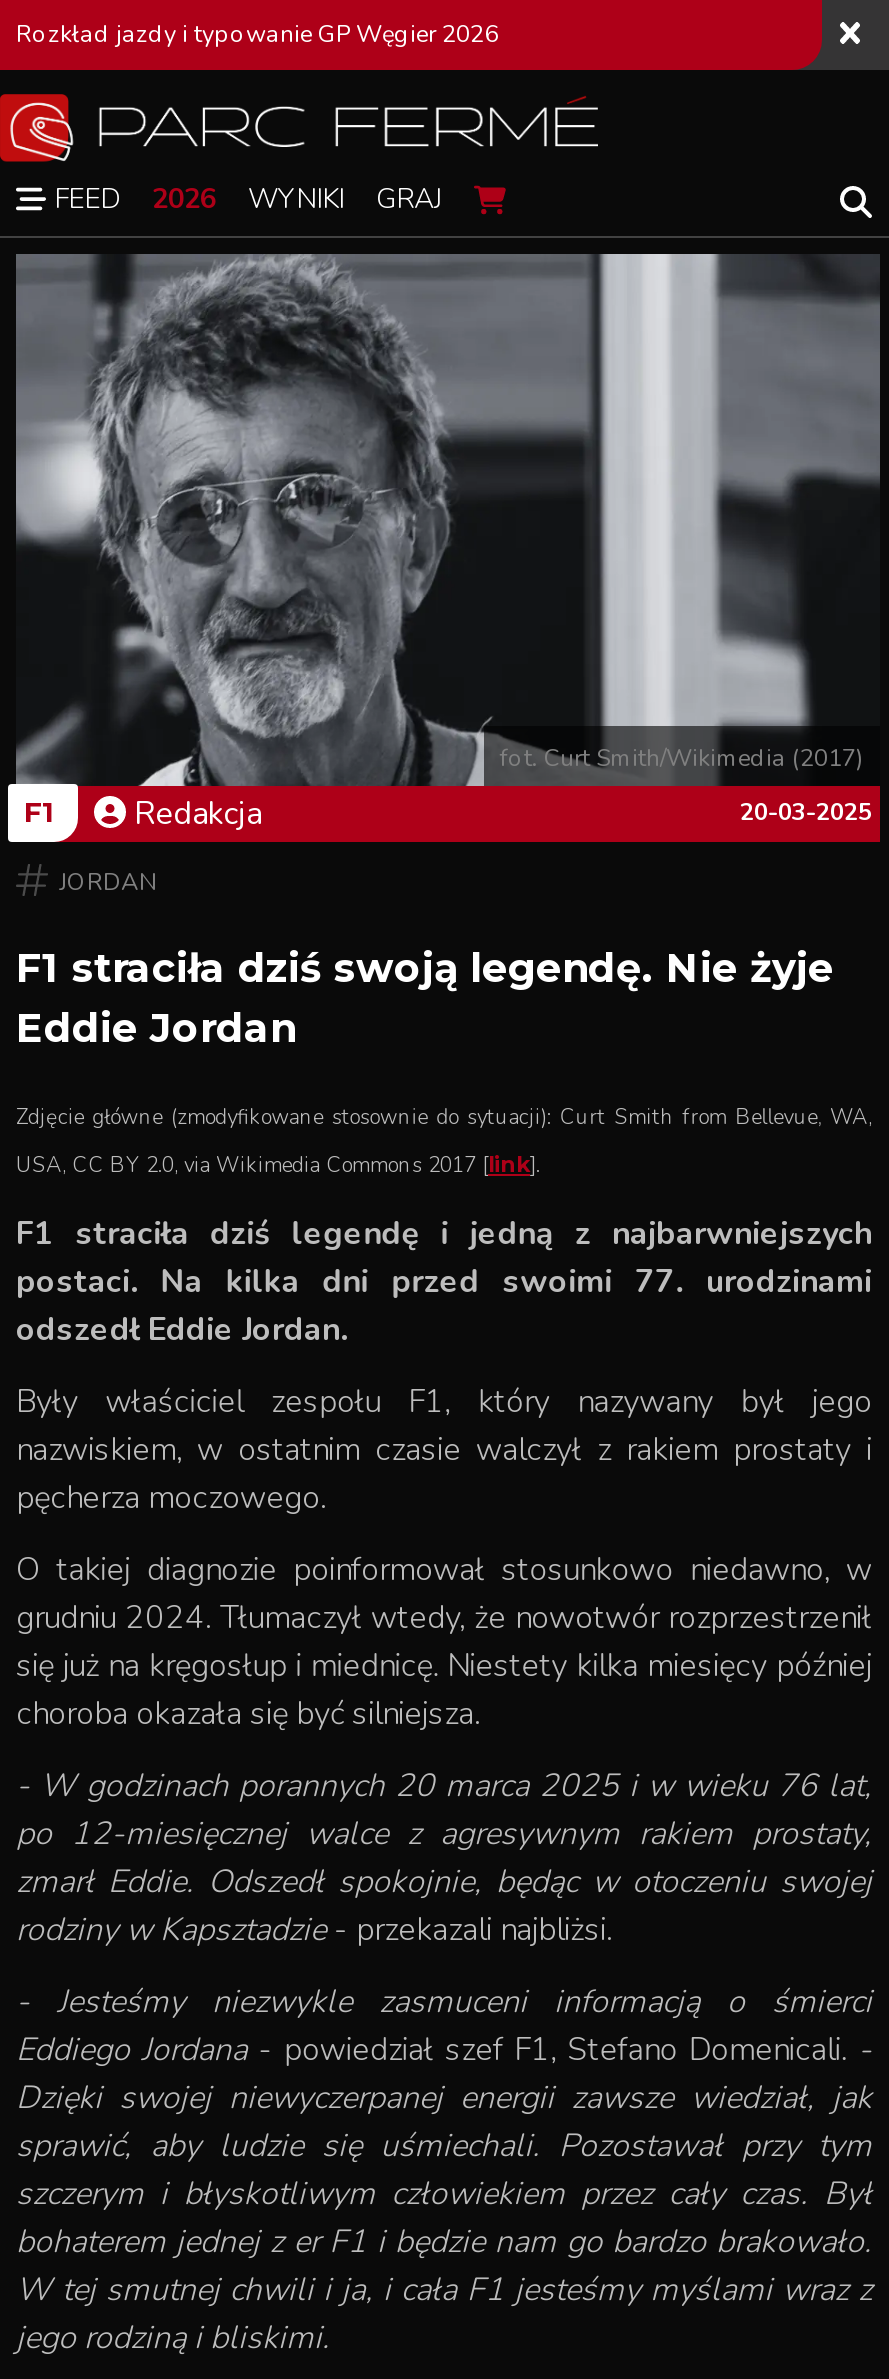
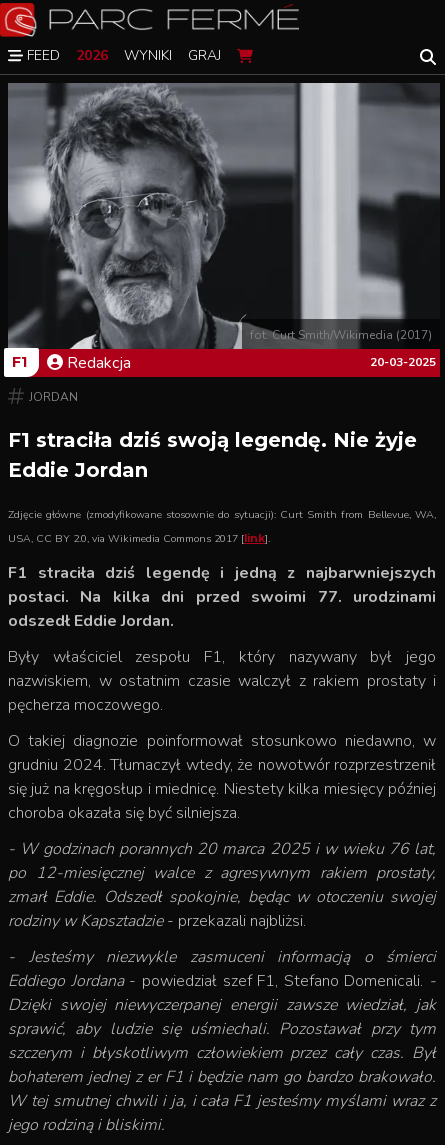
- Rozkład jazdy i typowanie GP Węgier 2026
